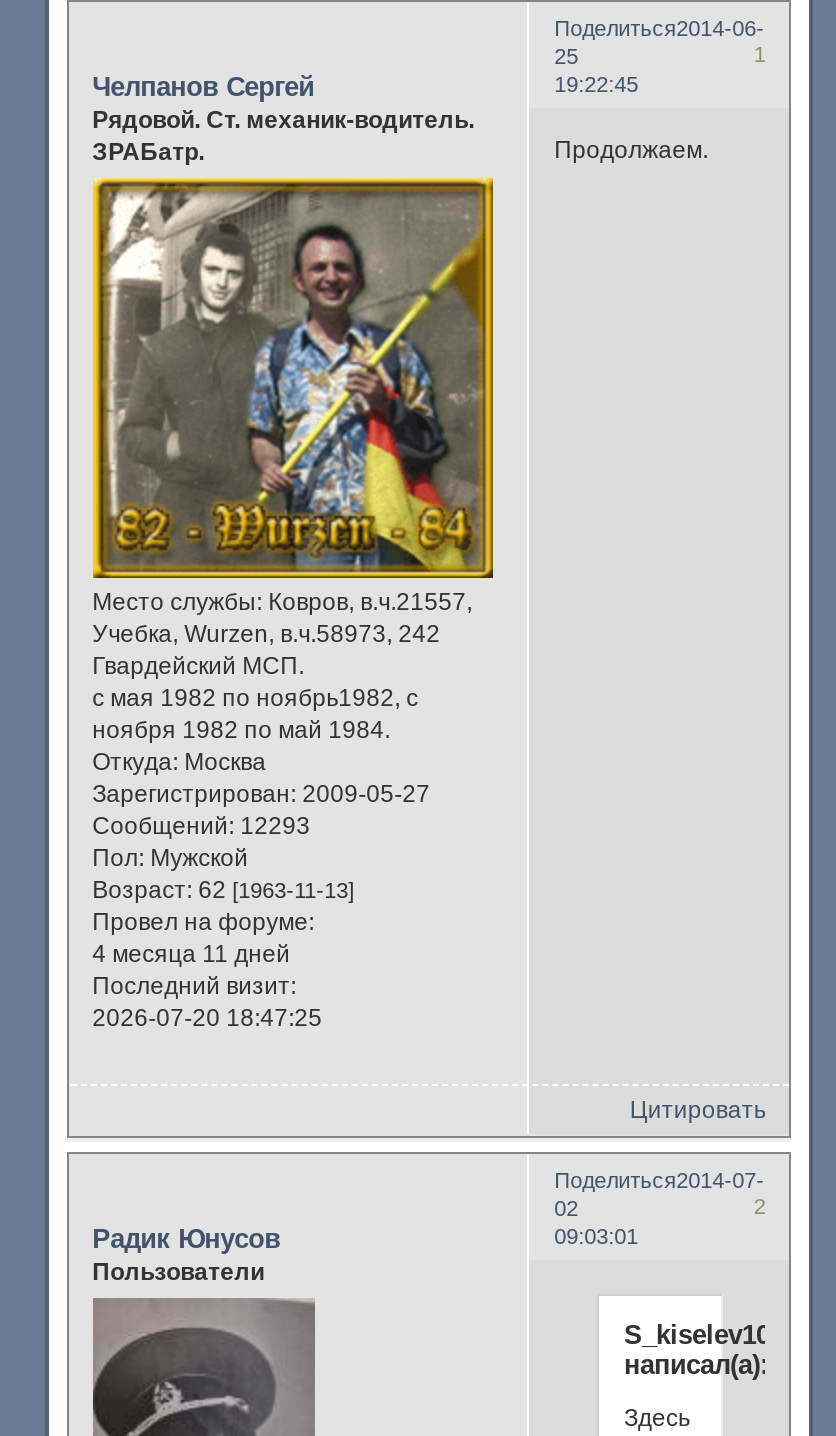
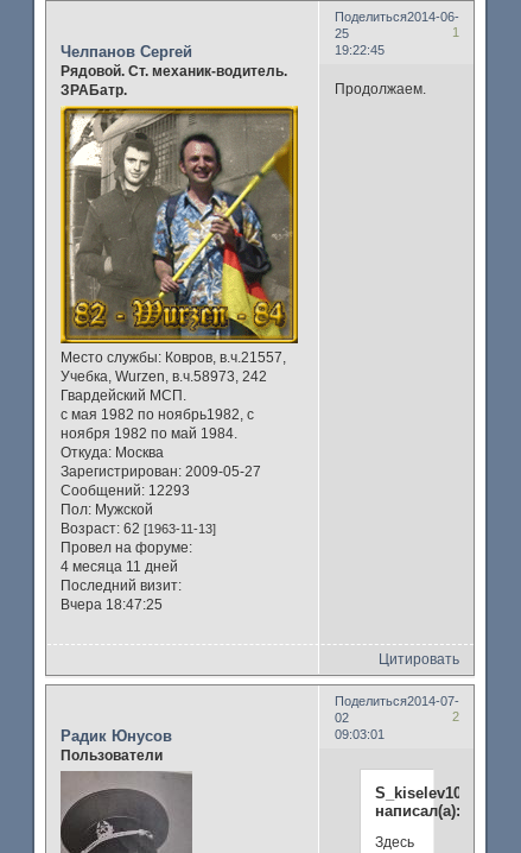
- 2026-07-20 18:47:25
+ Вчера 18:47:25
